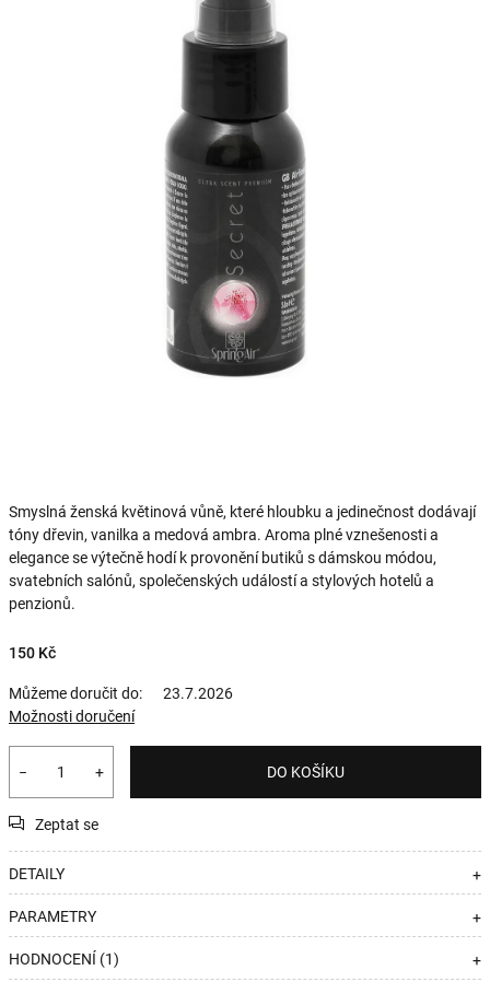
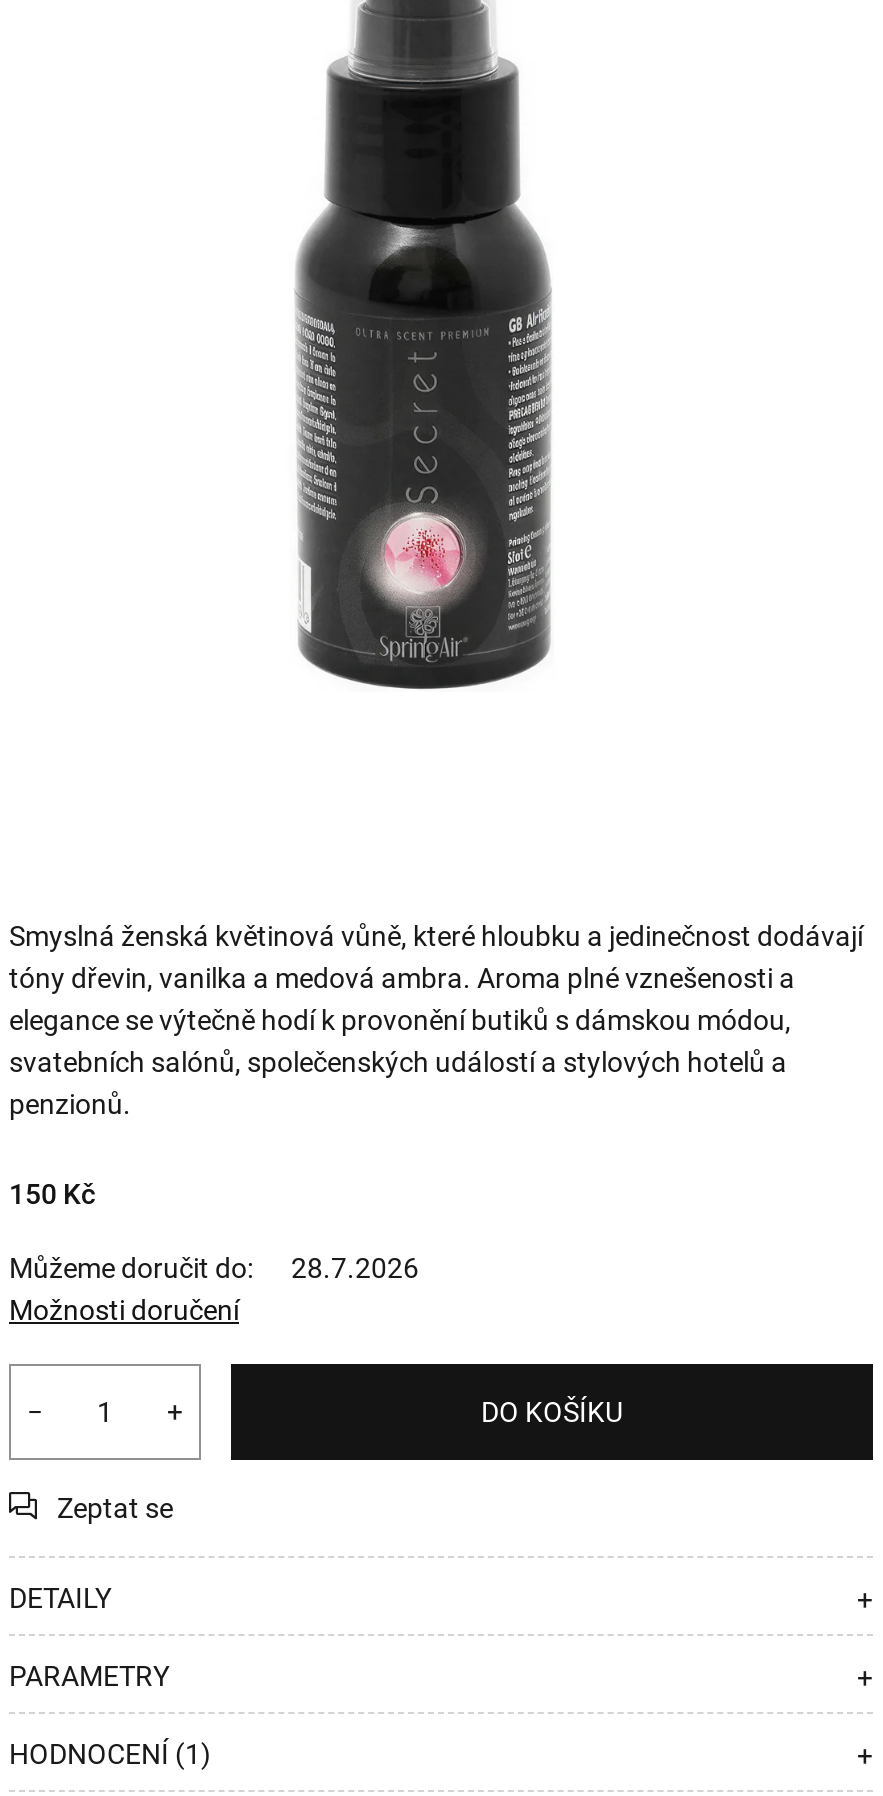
- Můžeme doručit do: 23.7.2026
+ Můžeme doručit do: 28.7.2026
